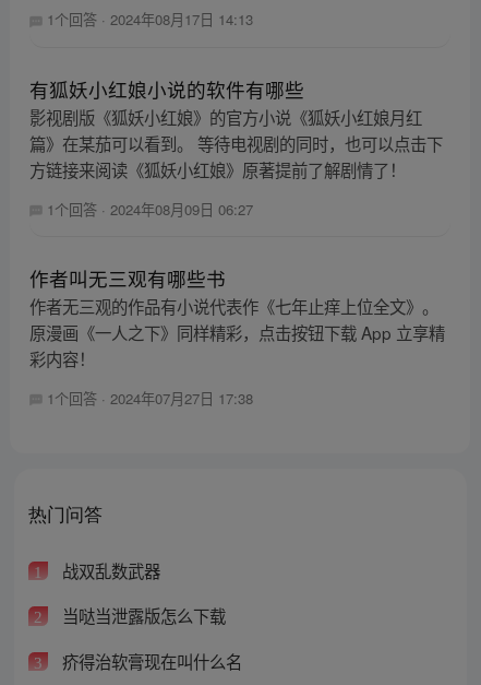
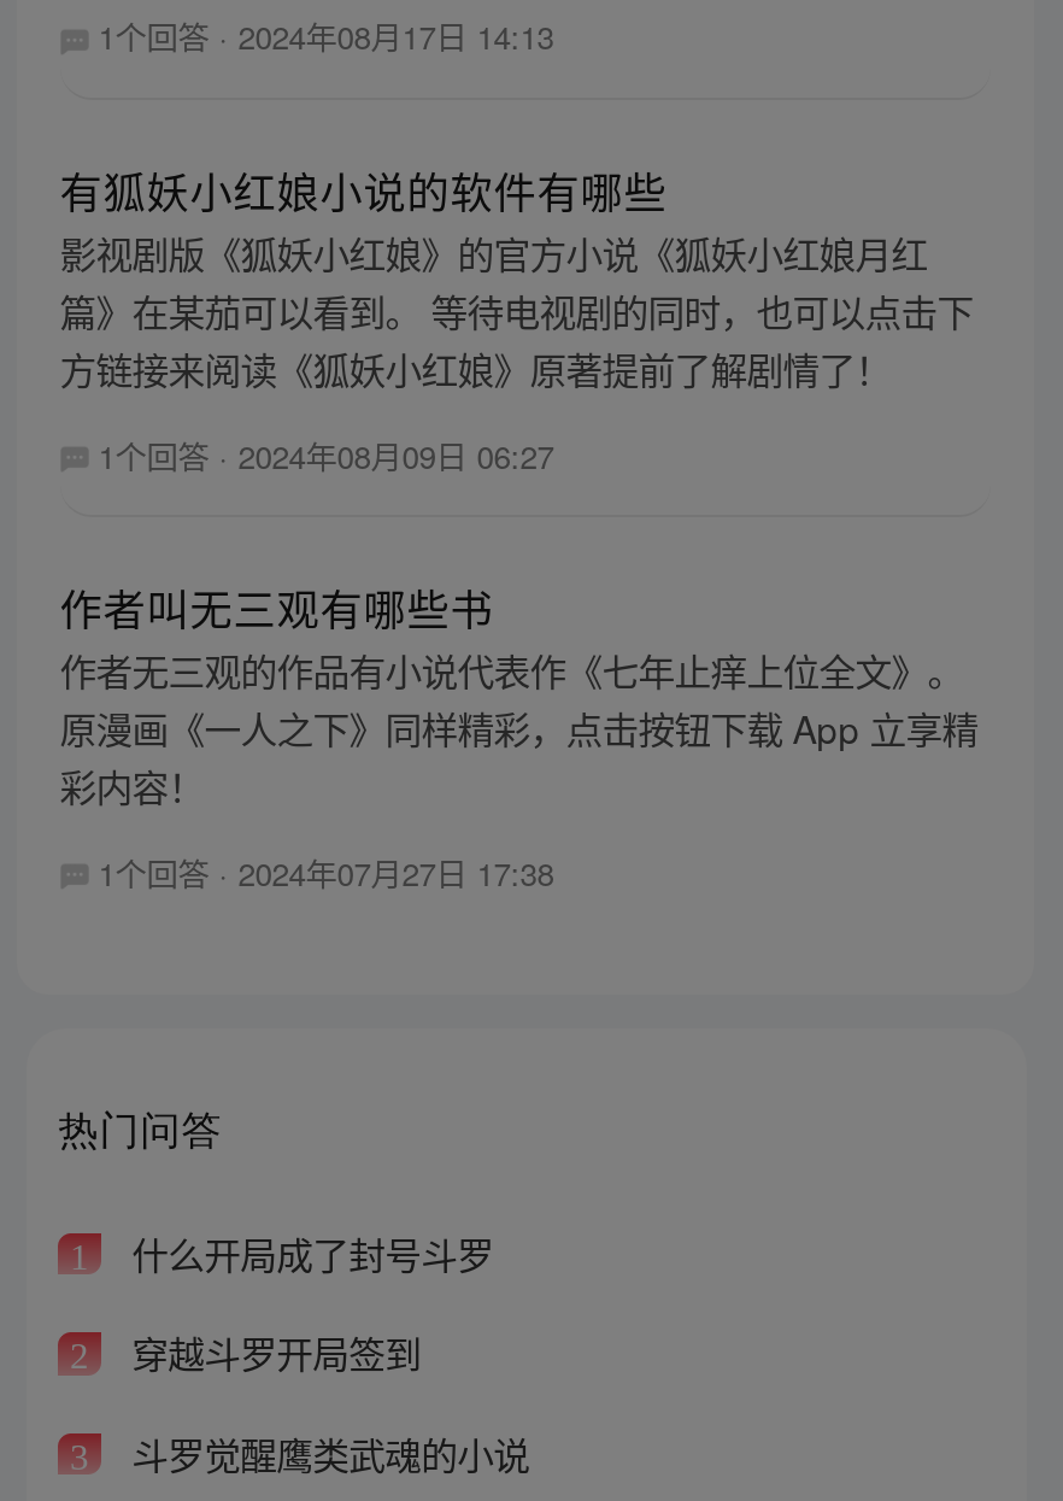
- 战双乱数武器
+ 什么开局成了封号斗罗

- 当哒当泄露版怎么下载
+ 穿越斗罗开局签到

- 疥得治软膏现在叫什么名
+ 斗罗觉醒鹰类武魂的小说
